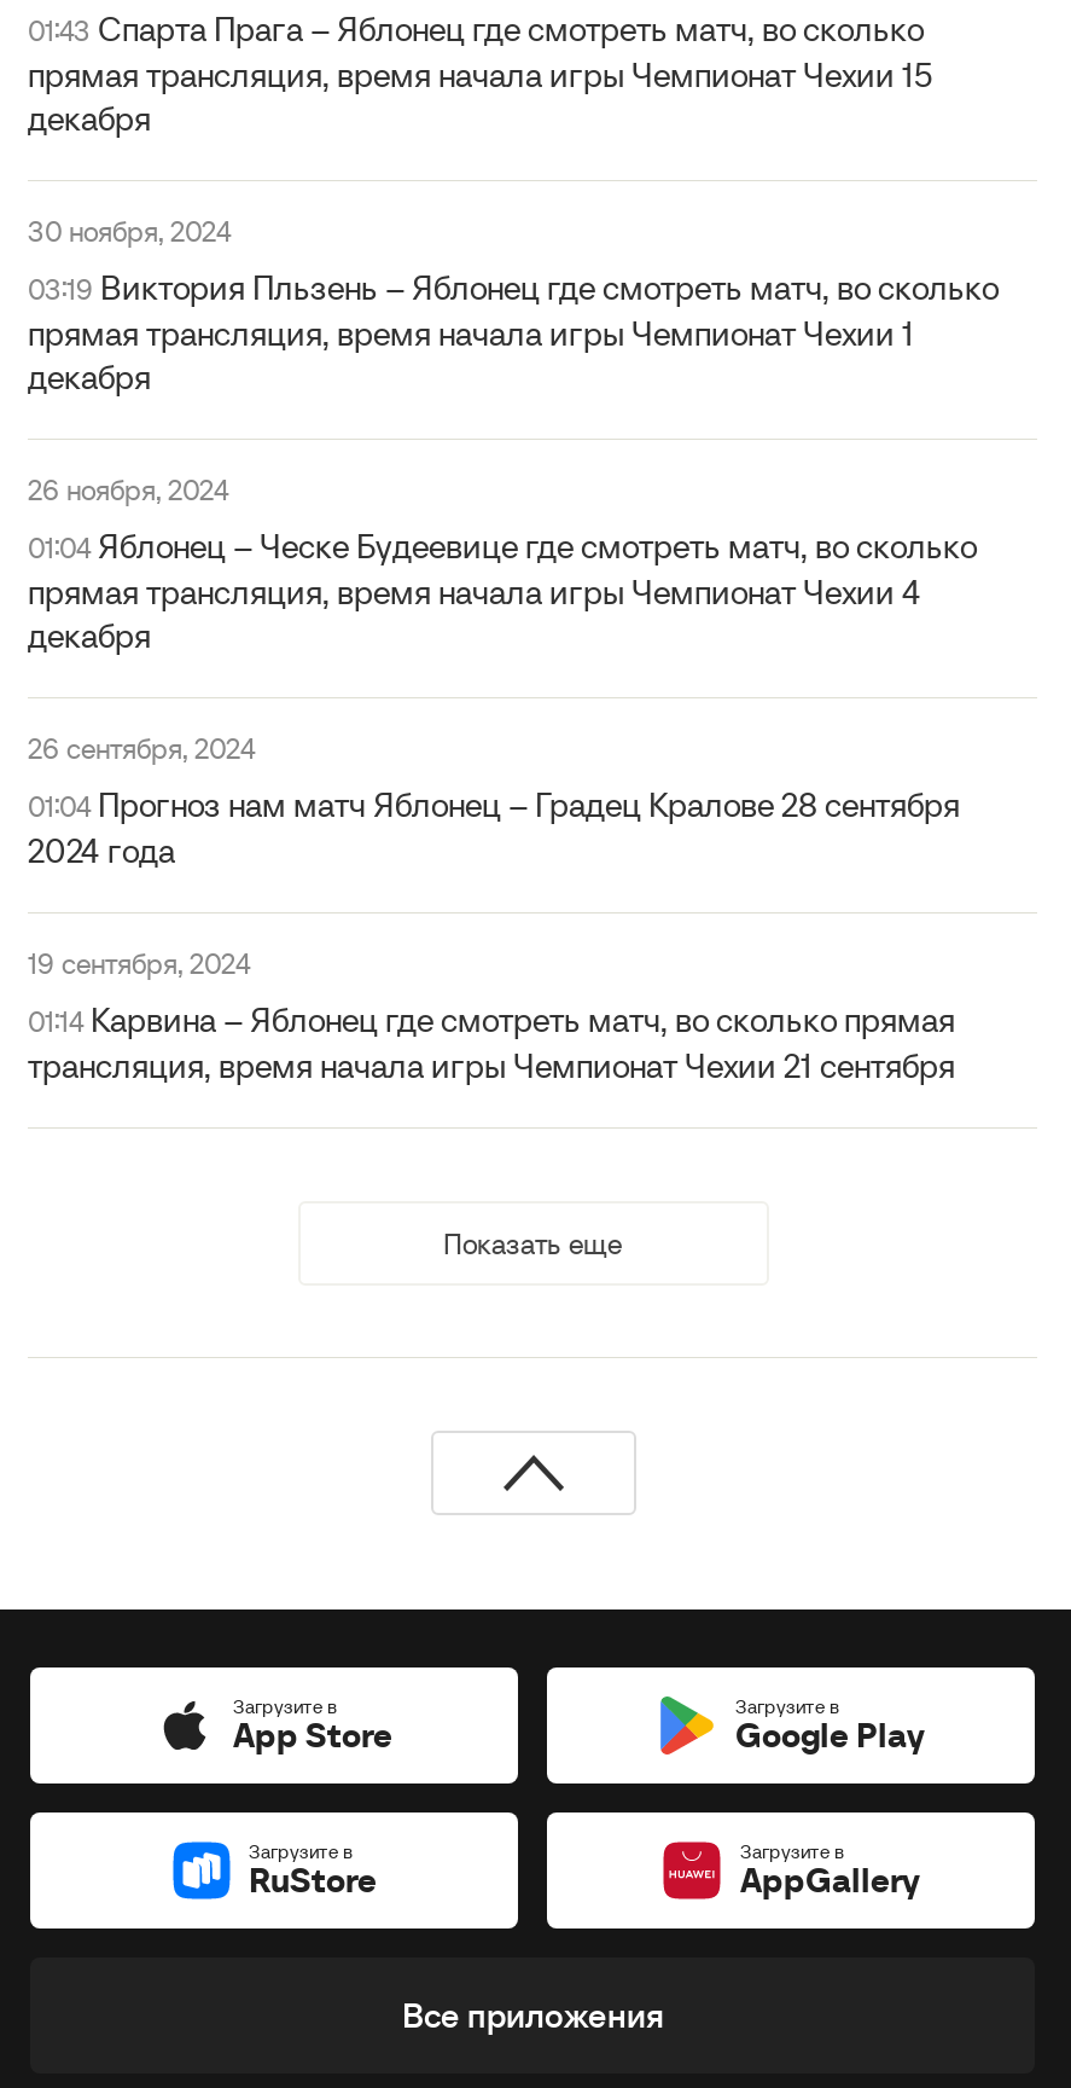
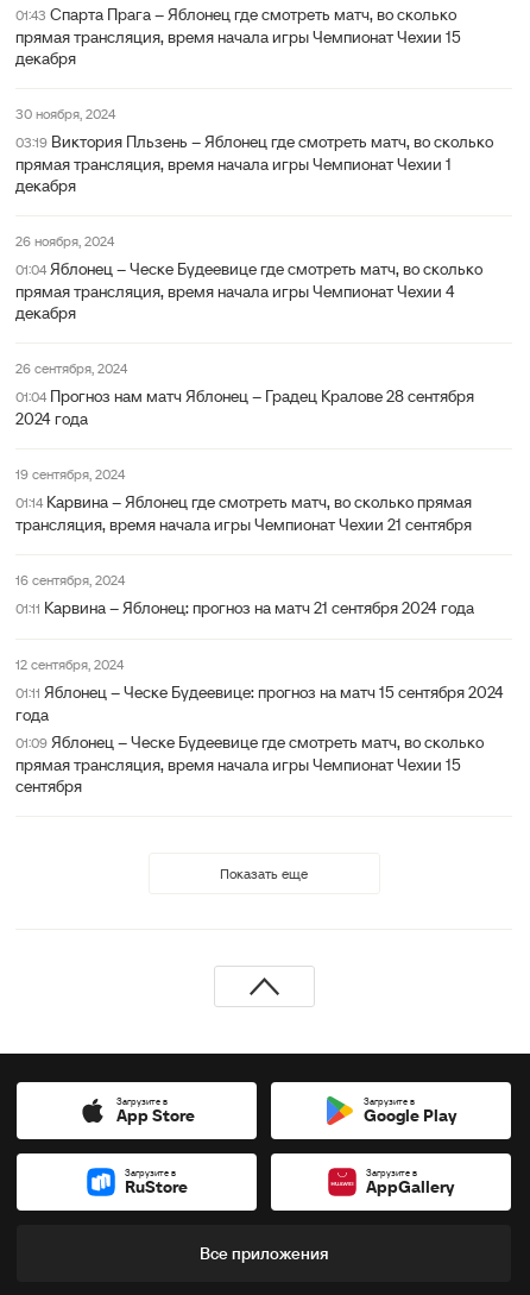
+ 16 сентября, 2024
+ 01:11 Карвина – Яблонец: прогноз на матч 21 сентября 2024 года
+ 12 сентября, 2024
+ 01:11 Яблонец – Ческе Будеевице: прогноз на матч 15 сентября 2024
+ года
+ 01:09 Яблонец – Ческе Будеевице где смотреть матч, во сколько
+ прямая трансляция, время начала игры Чемпионат Чехии 15
+ сентября
